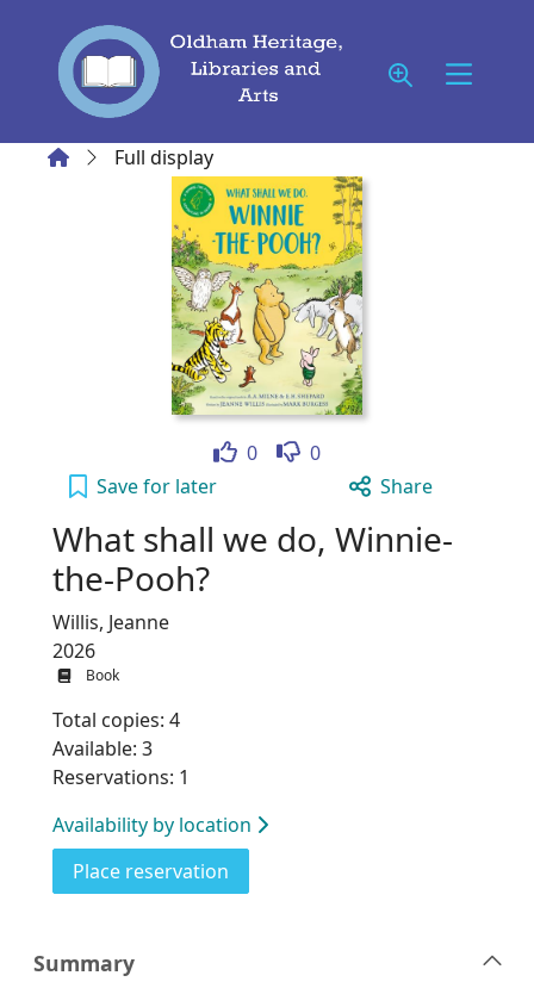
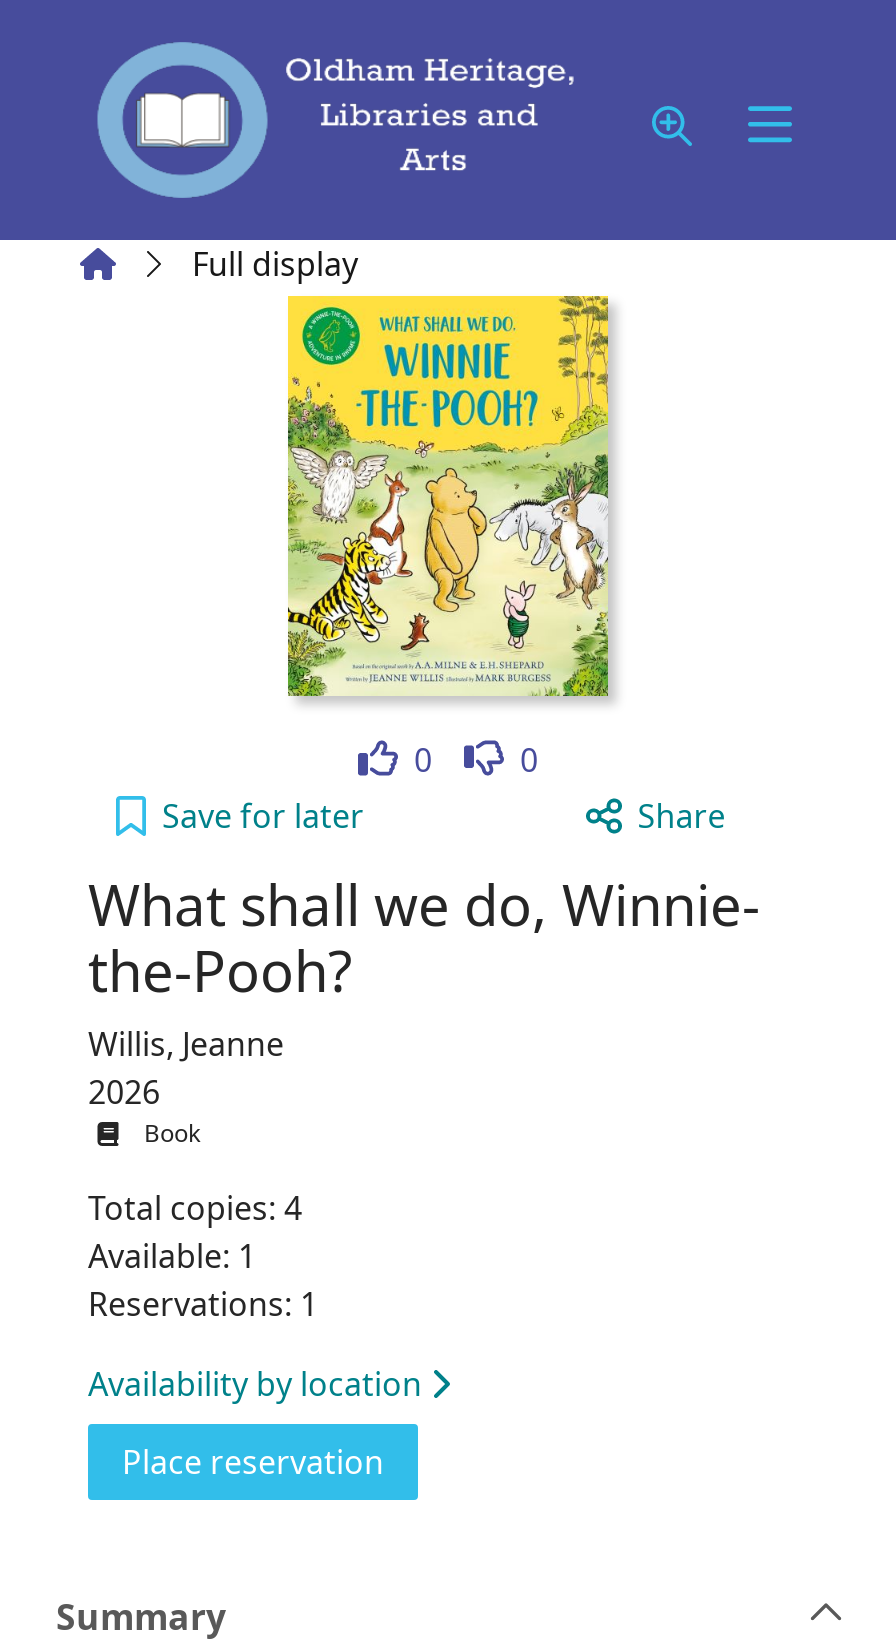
- Available: 3
+ Available: 1
